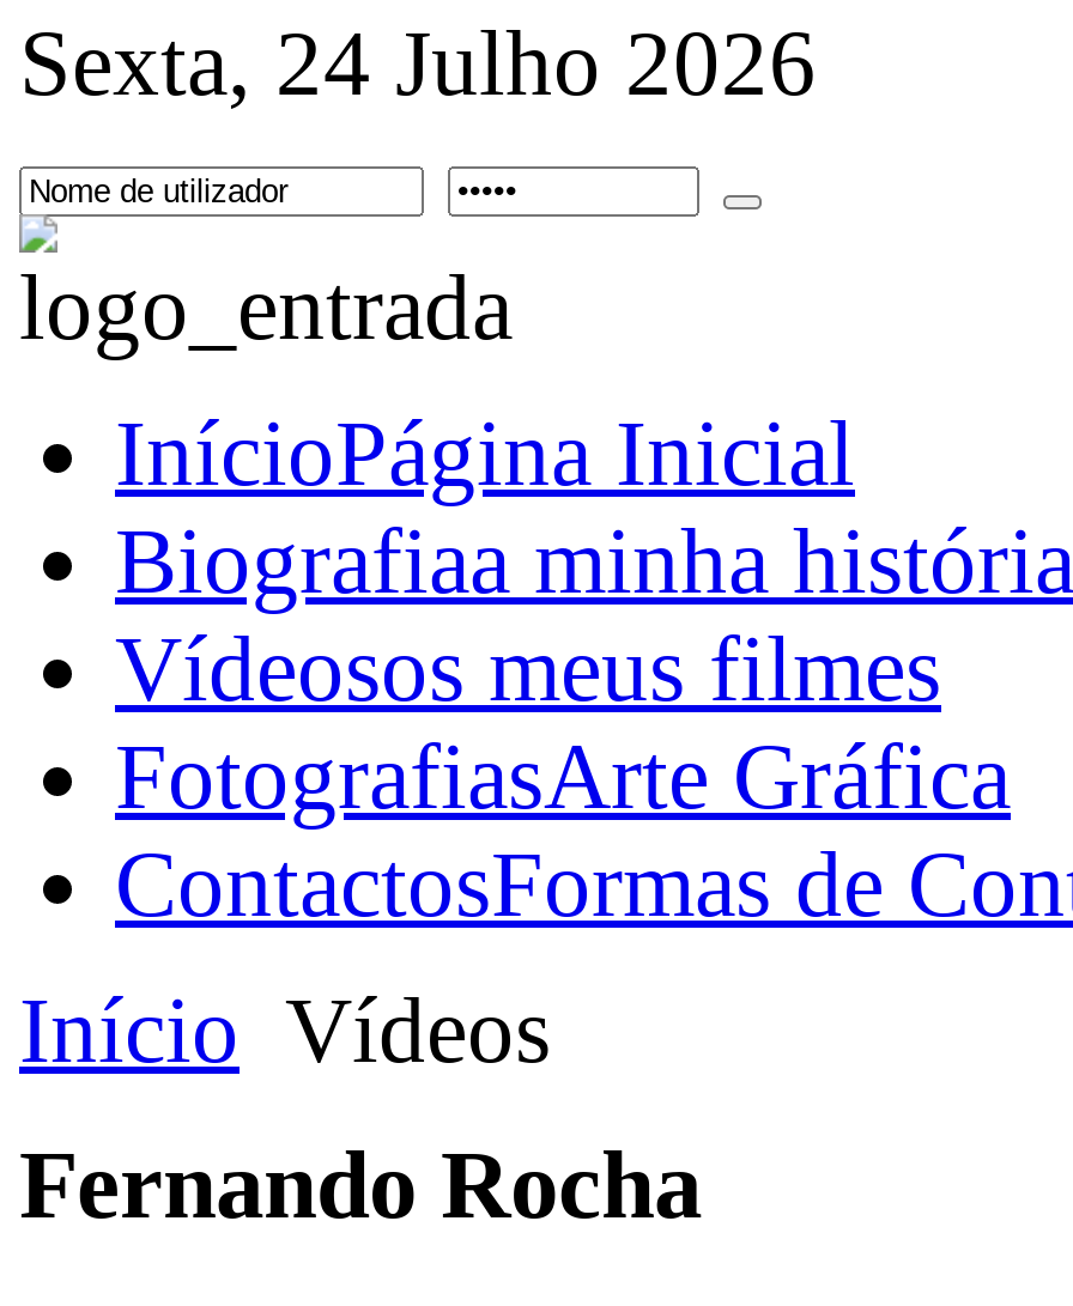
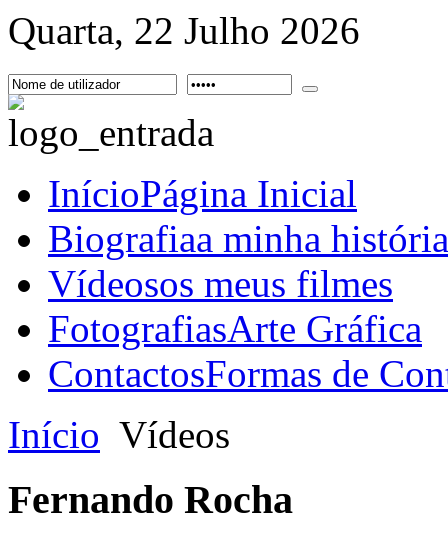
- Sexta, 24 Julho 2026
+ Quarta, 22 Julho 2026
